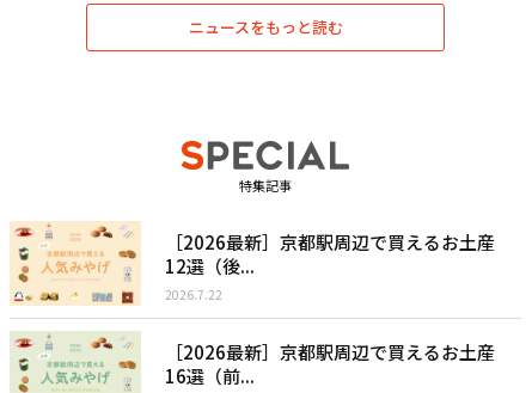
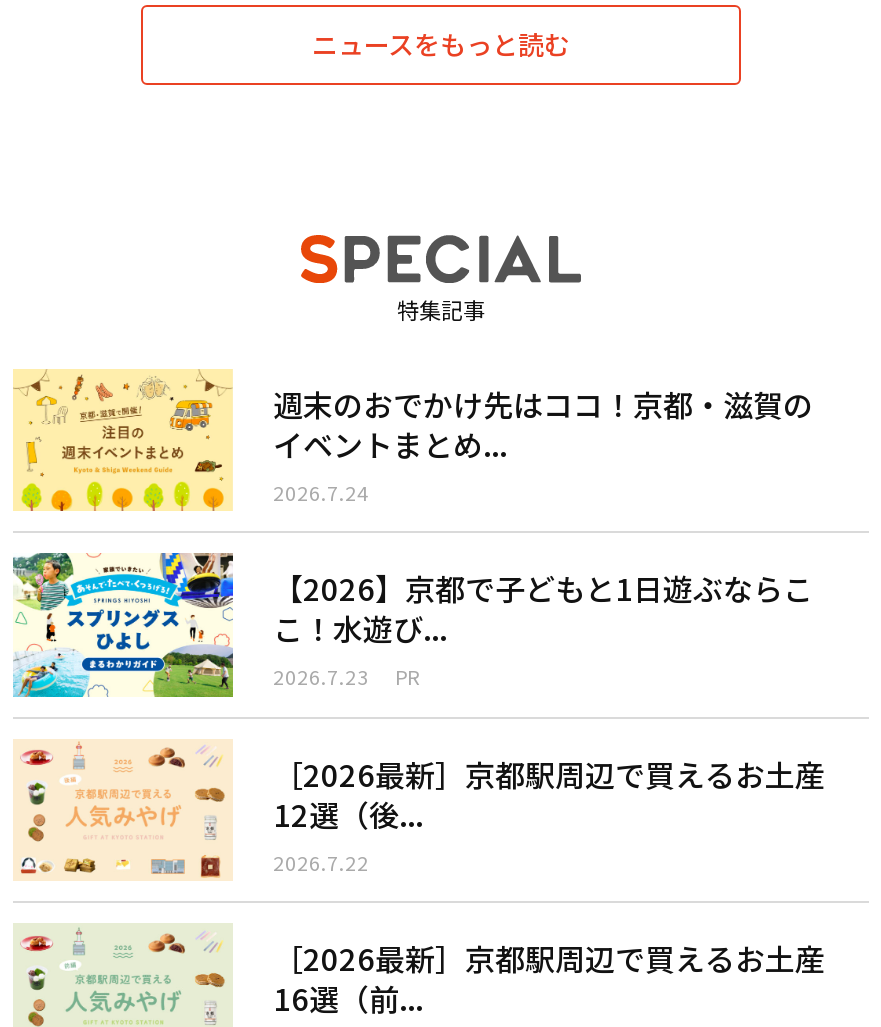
+ [image]

+ [image]
+ 週末のおでかけ先はココ！京都・滋賀の
+ イベントまとめ...
+ 2026.7.24
+ 【2026】京都で子どもと1日遊ぶならこ
+ こ！水遊び...
+ 2026.7.23
+ PR
